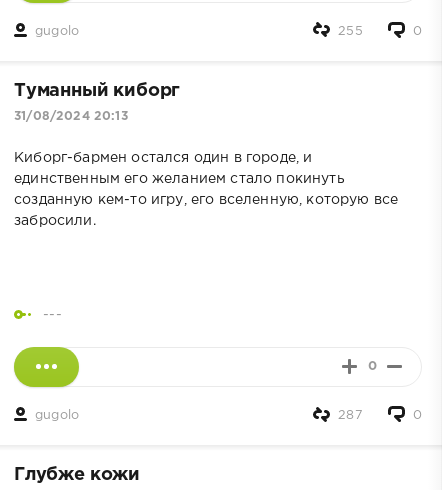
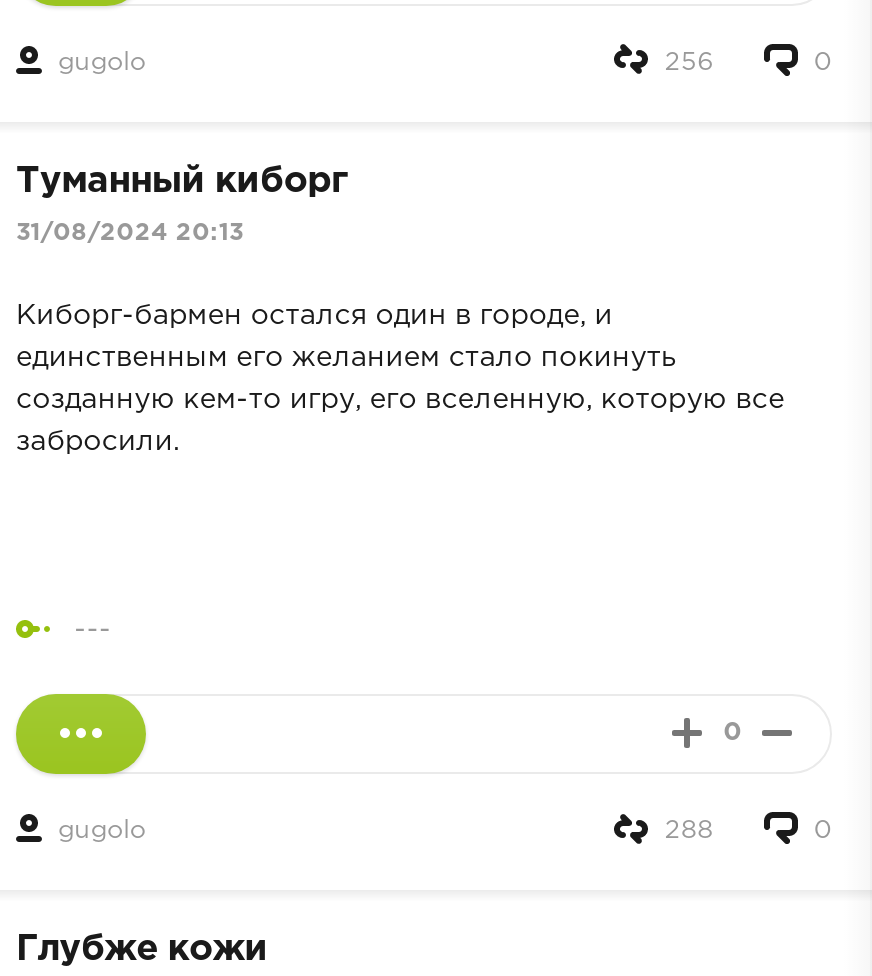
- 255
+ 256

- 287
+ 288
